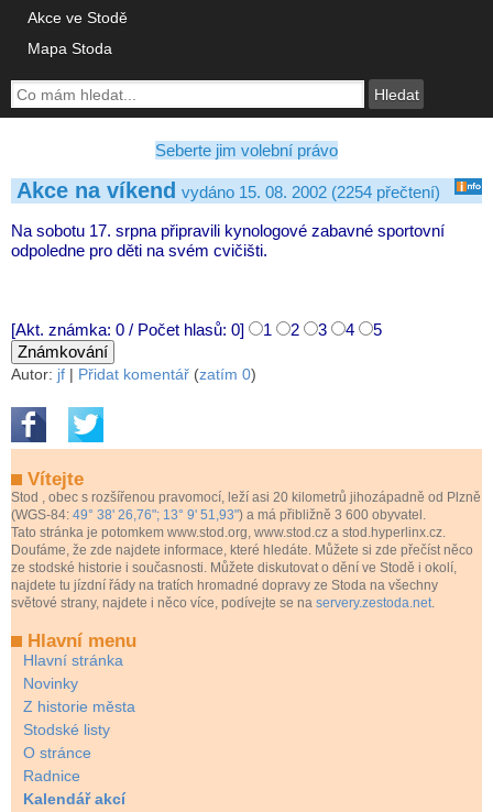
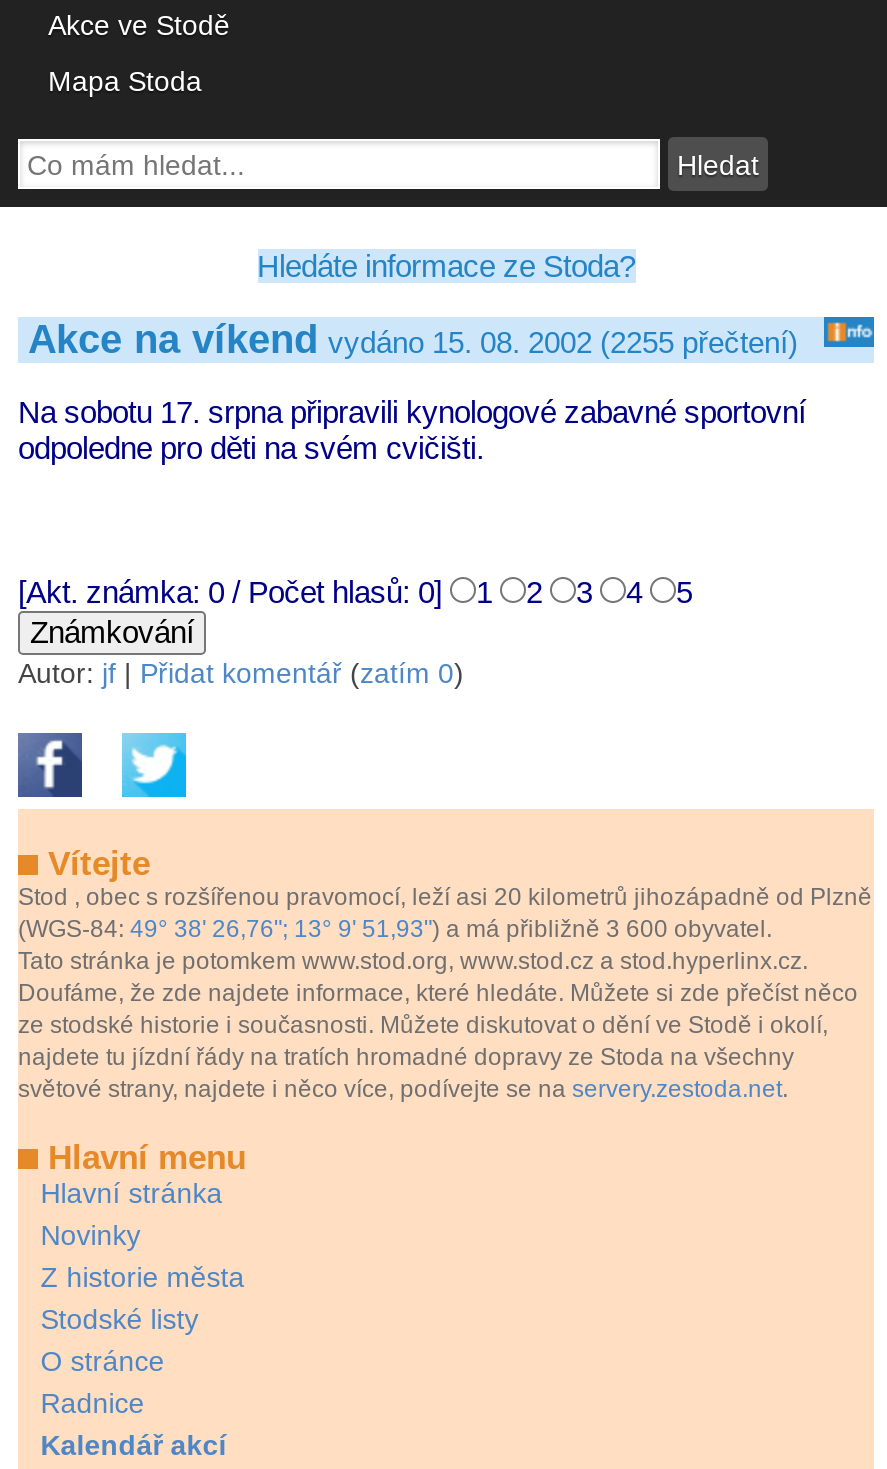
- Seberte jim volební právo
+ Hledáte informace ze Stoda?

- Akce na víkend vydáno 15. 08. 2002 (2254 přečtení)
+ Akce na víkend vydáno 15. 08. 2002 (2255 přečtení)
